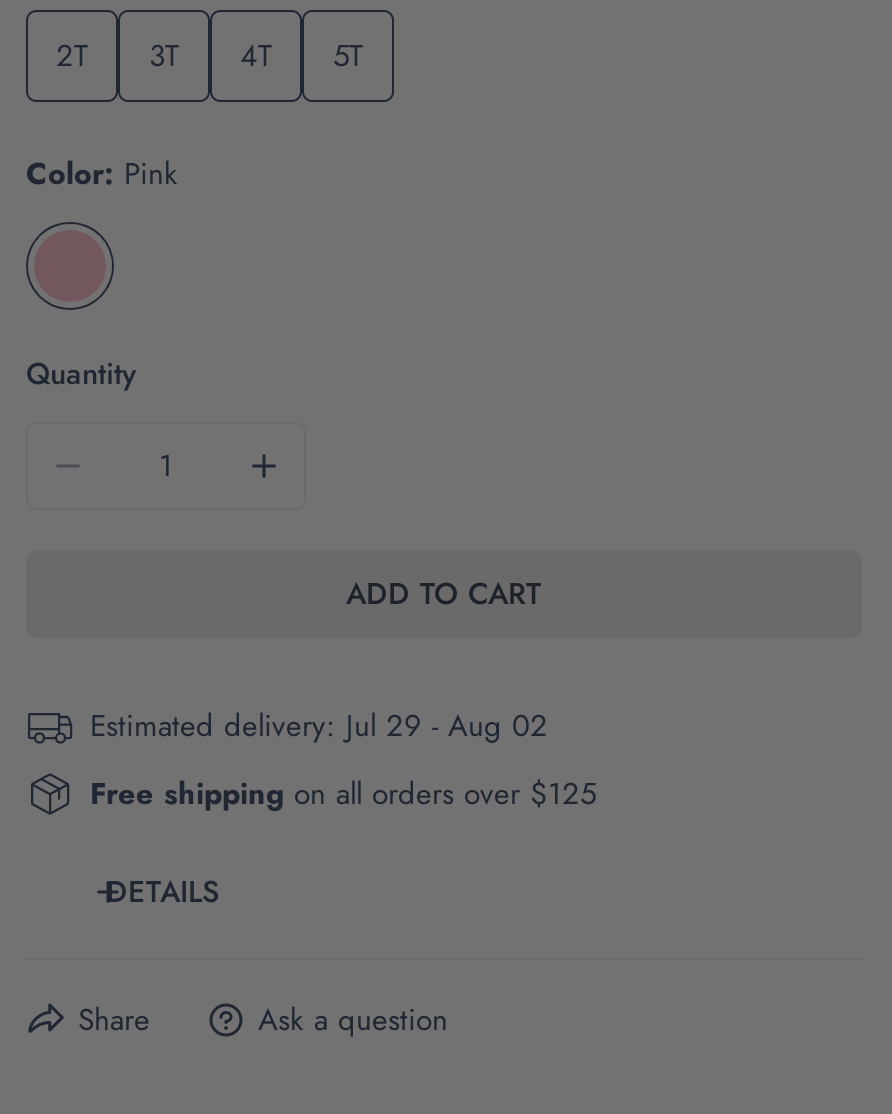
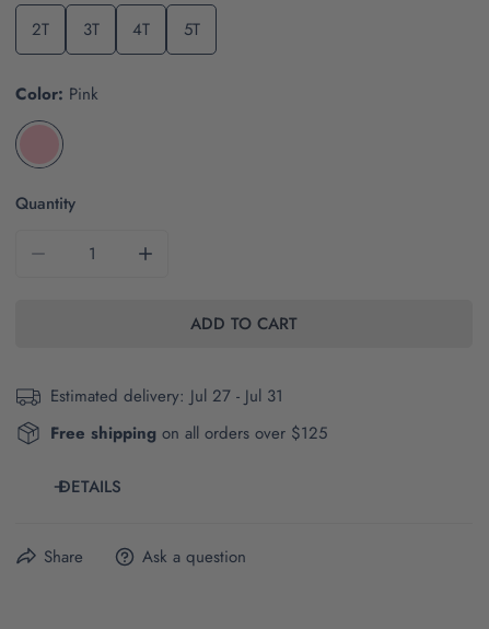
- Estimated delivery: Jul 29 - Aug 02
+ Estimated delivery: Jul 27 - Jul 31
